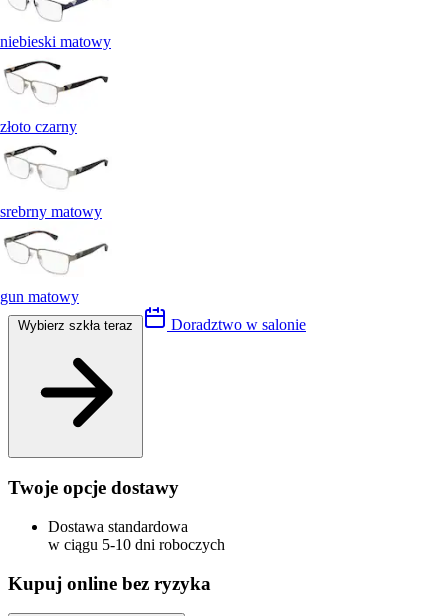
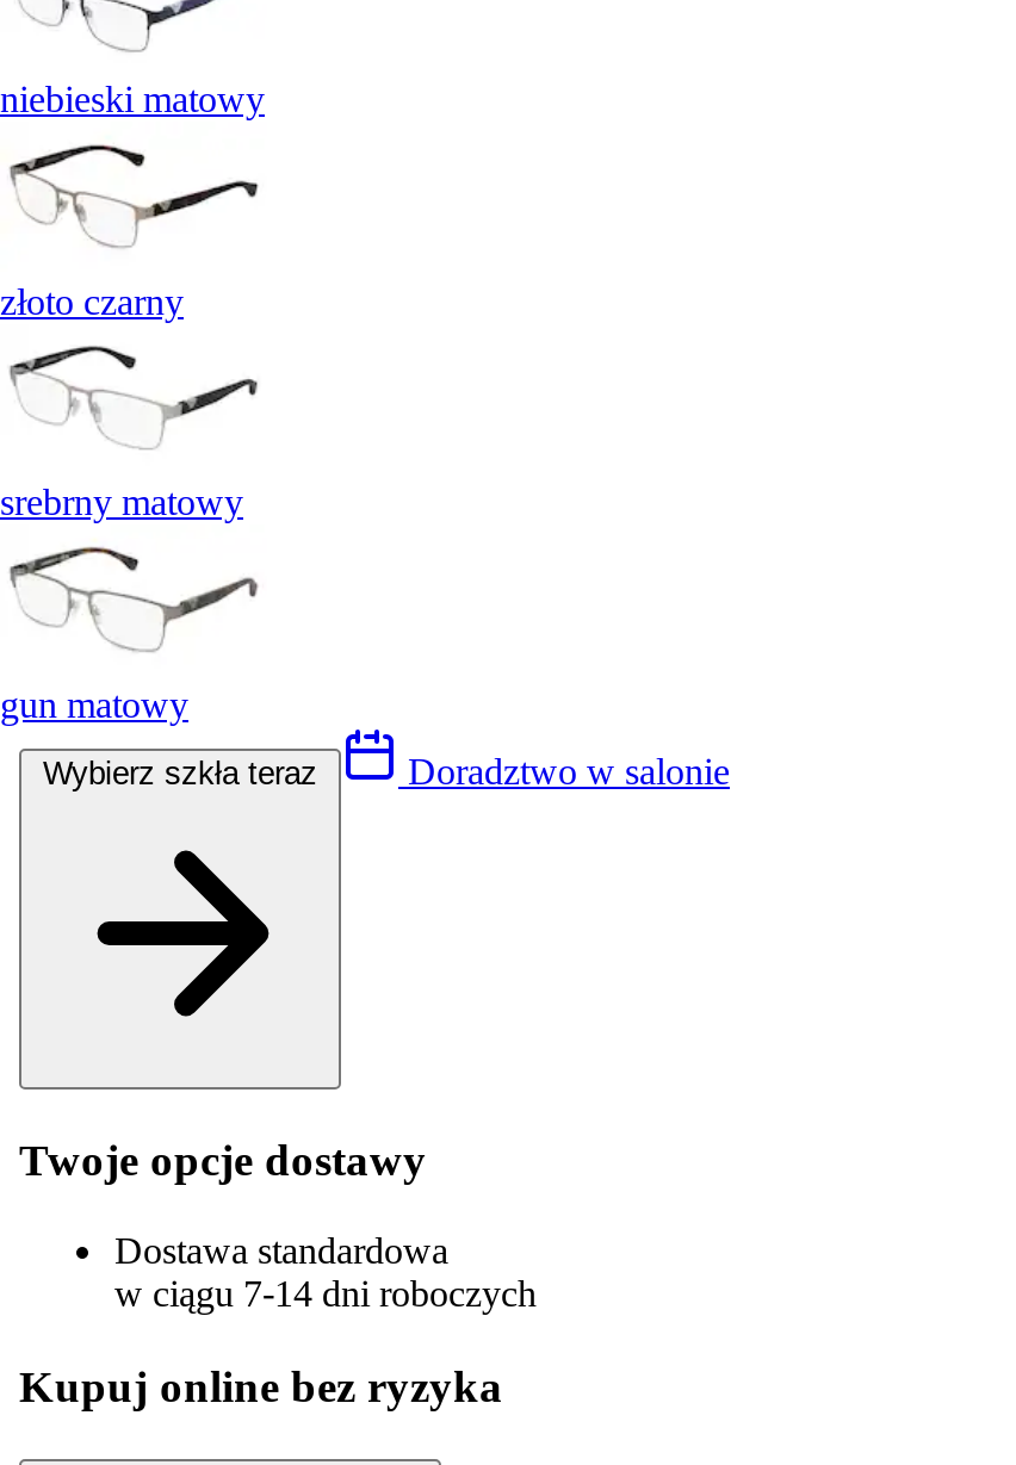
- w ciągu 5-10 dni roboczych
+ w ciągu 7-14 dni roboczych
